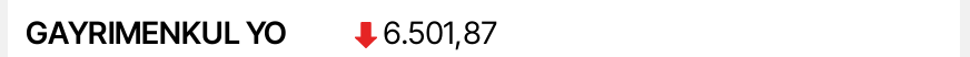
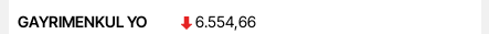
- 6.501,87
+ 6.554,66
